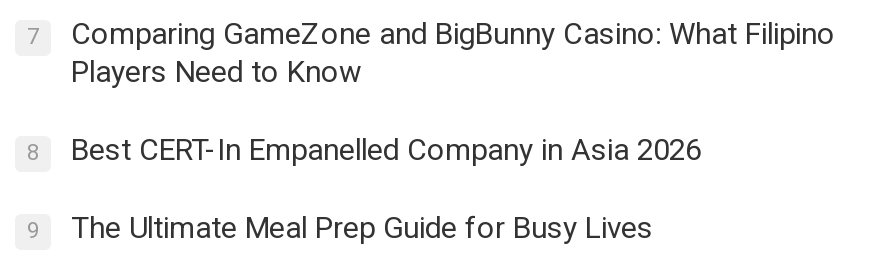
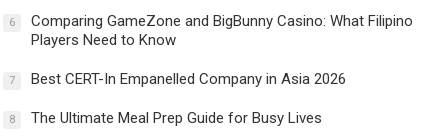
- 7 Comparing GameZone and BigBunny Casino: What Filipino
+ 6 Comparing GameZone and BigBunny Casino: What Filipino

- 8 Best CERT-In Empanelled Company in Asia 2026
+ 7 Best CERT-In Empanelled Company in Asia 2026

- 9 The Ultimate Meal Prep Guide for Busy Lives
+ 8 The Ultimate Meal Prep Guide for Busy Lives
